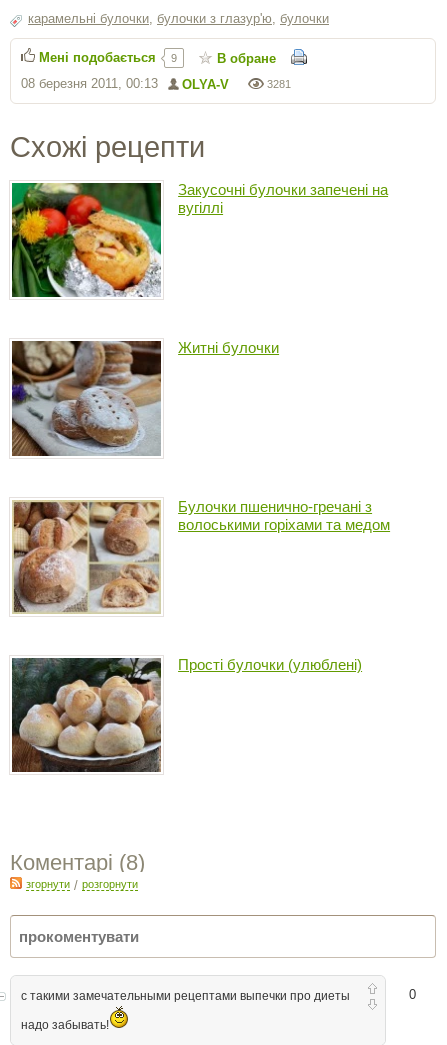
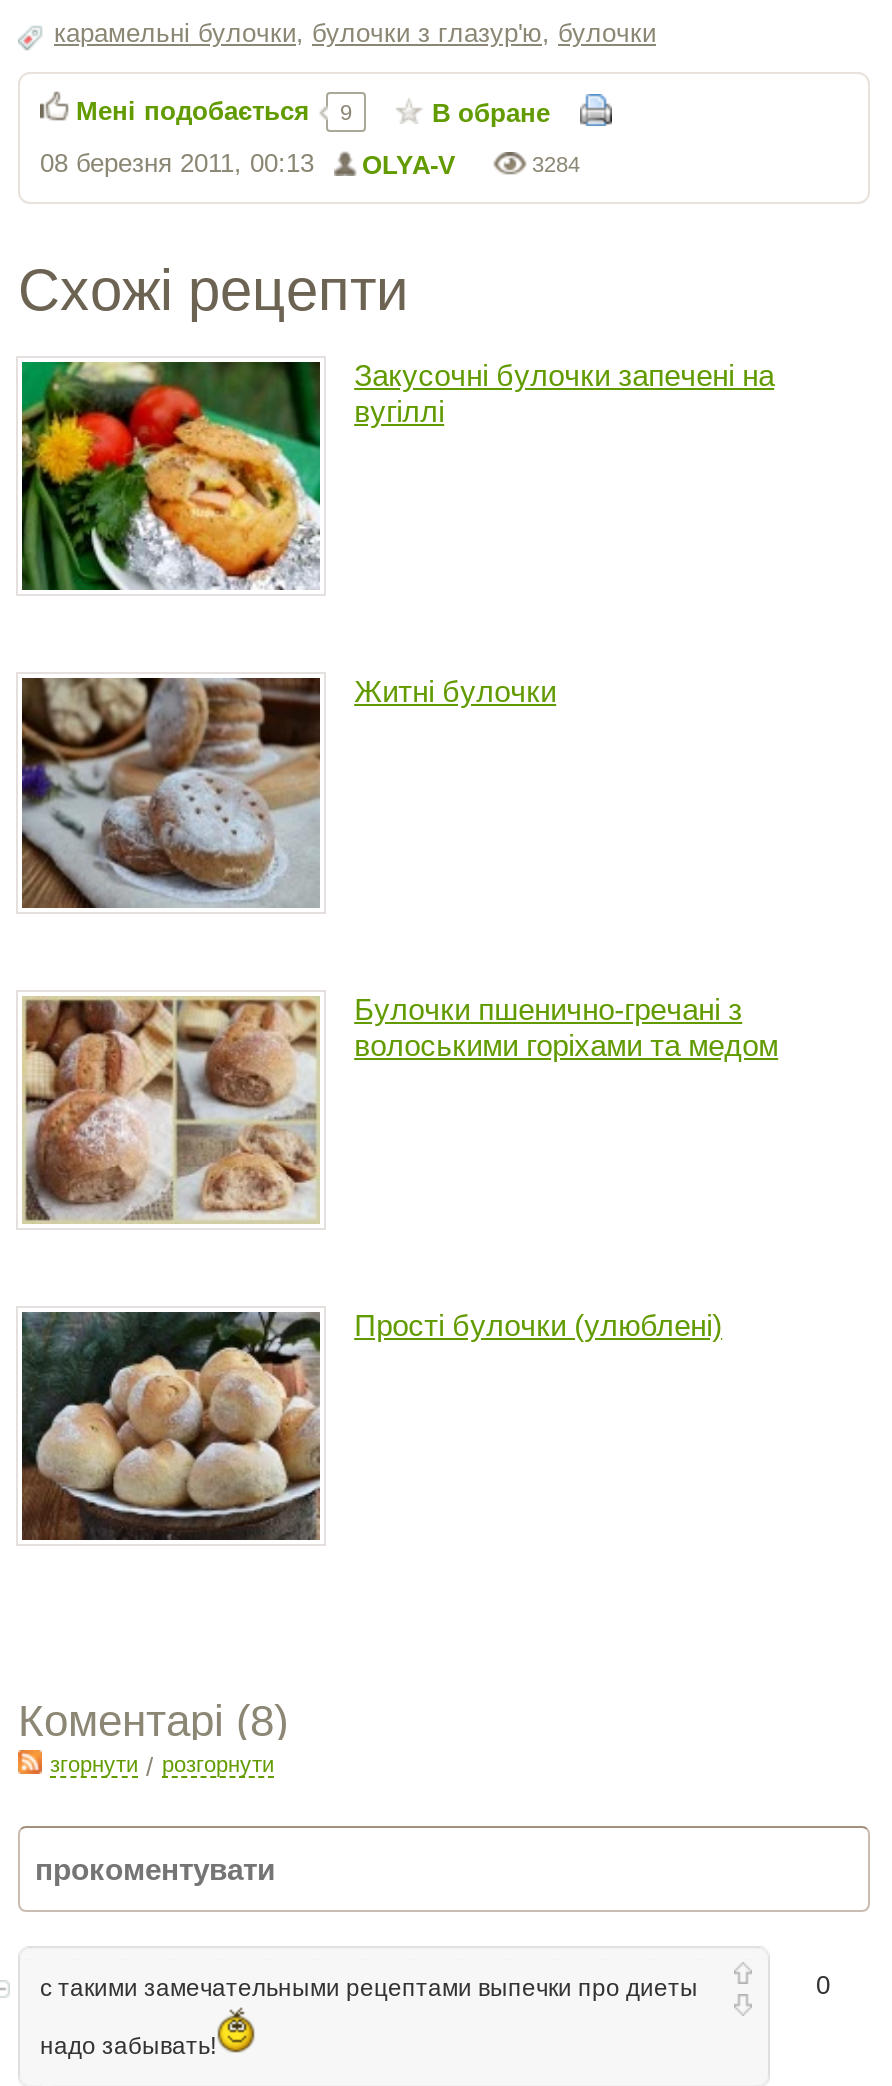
- 3281
+ 3284
